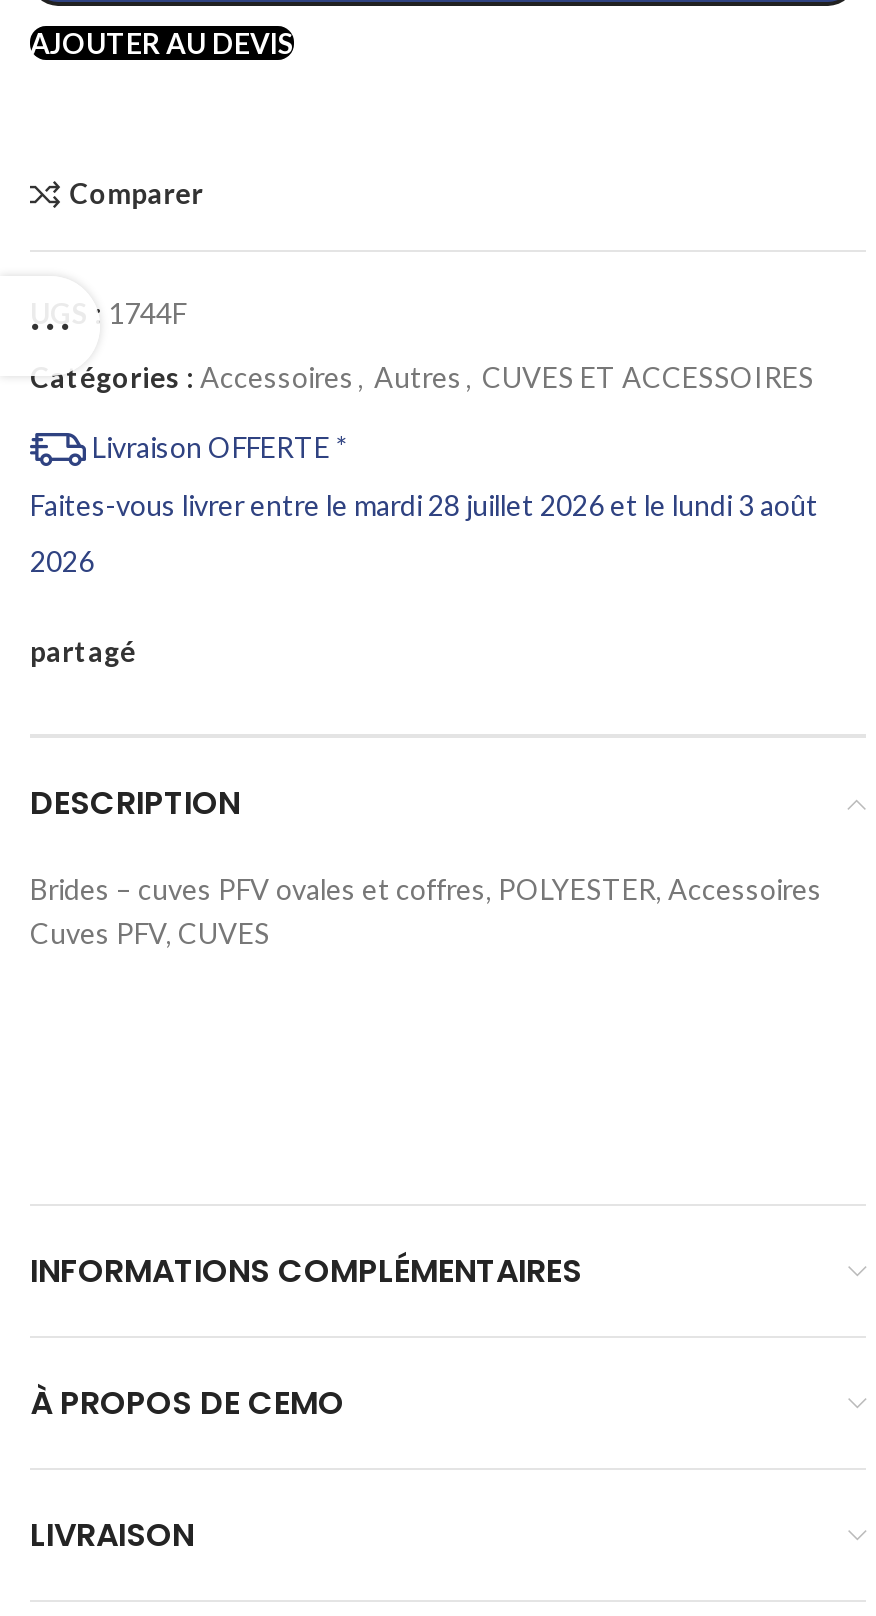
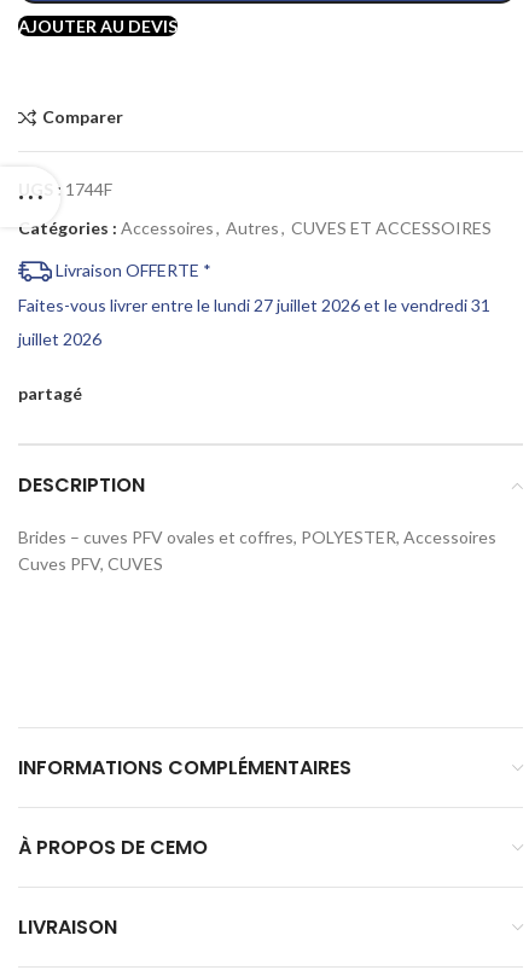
- Faites-vous livrer entre le mardi 28 juillet 2026 et le lundi 3 août
+ Faites-vous livrer entre le lundi 27 juillet 2026 et le vendredi 31

- 2026
+ juillet 2026
